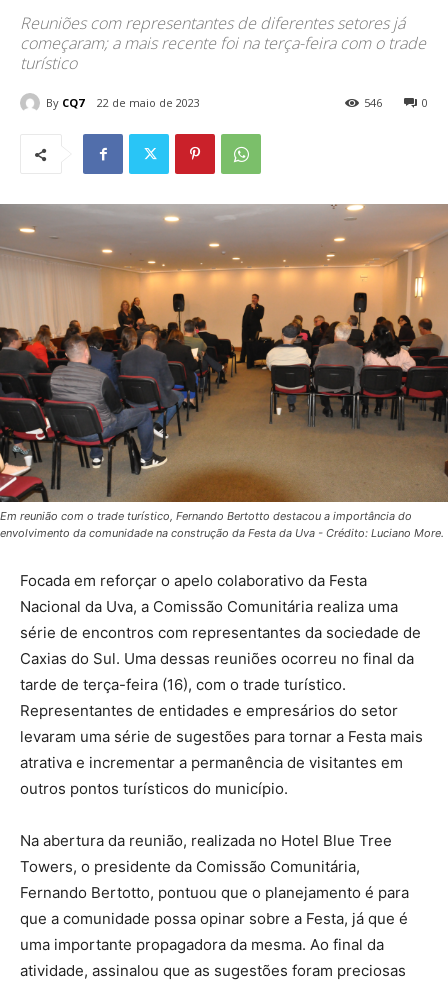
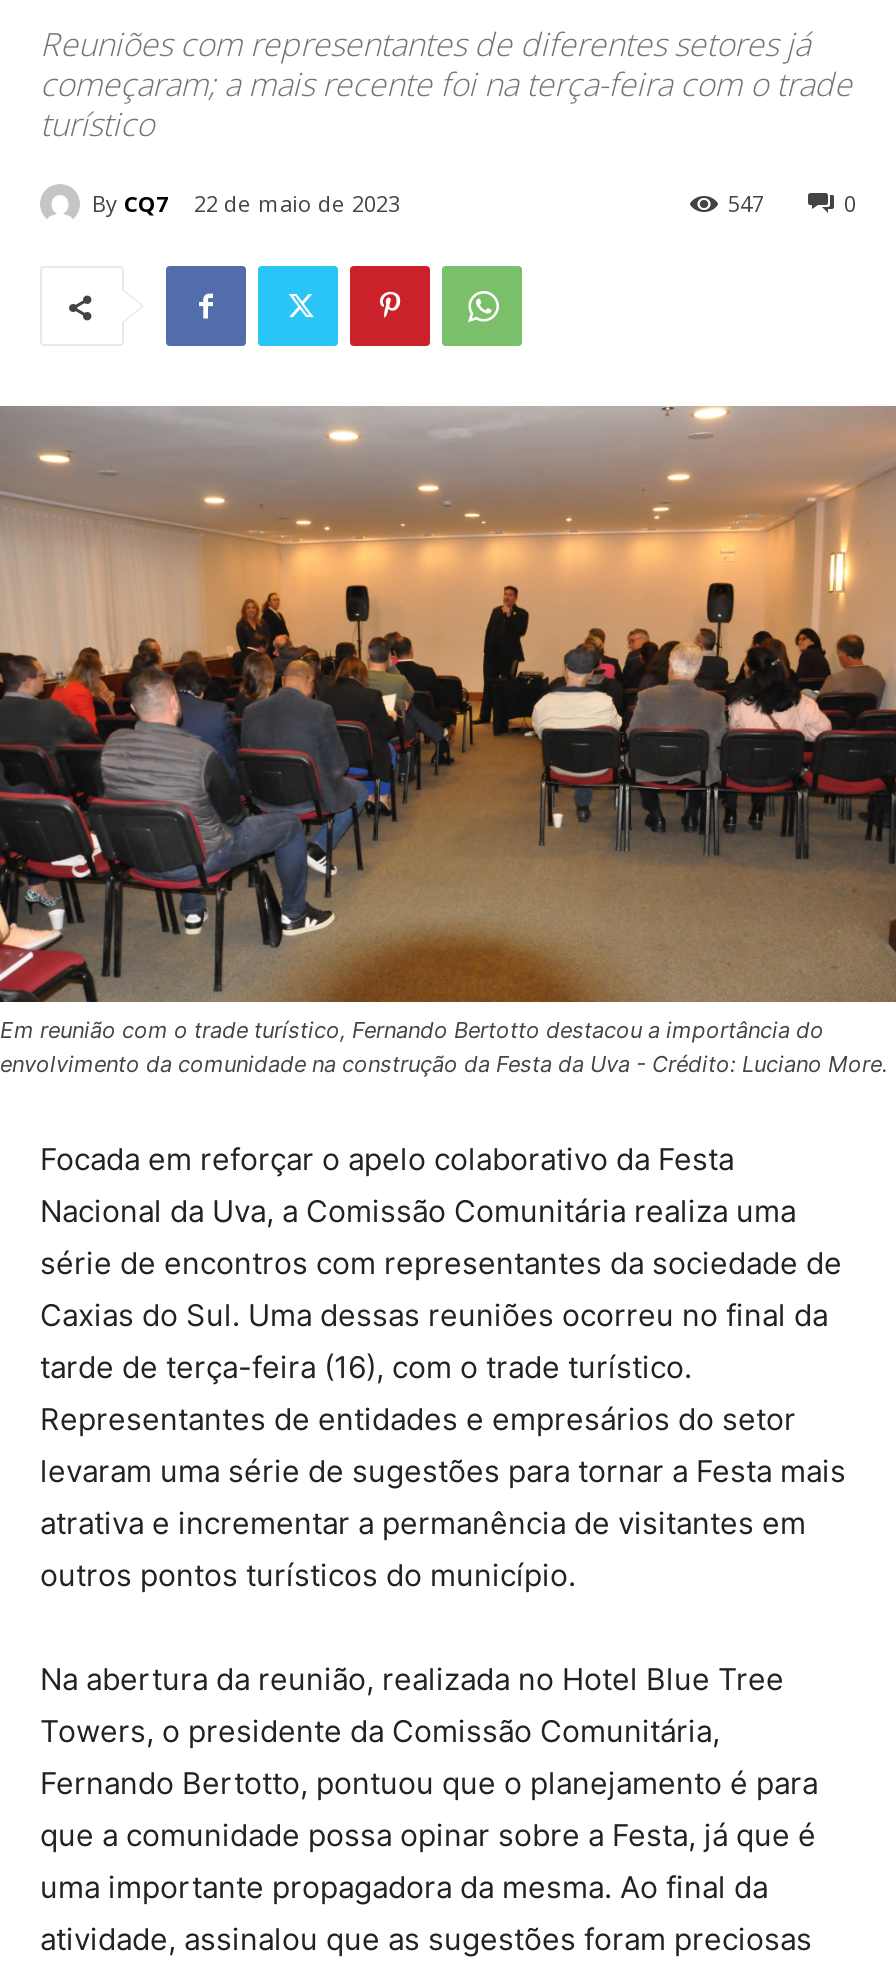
- 546
+ 547
